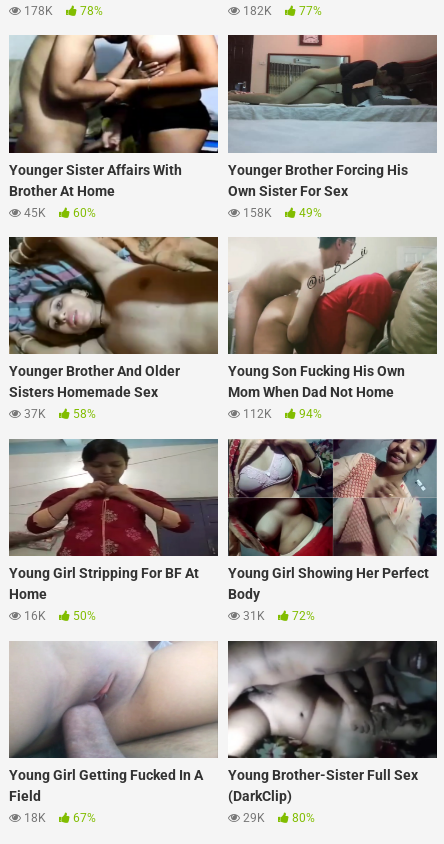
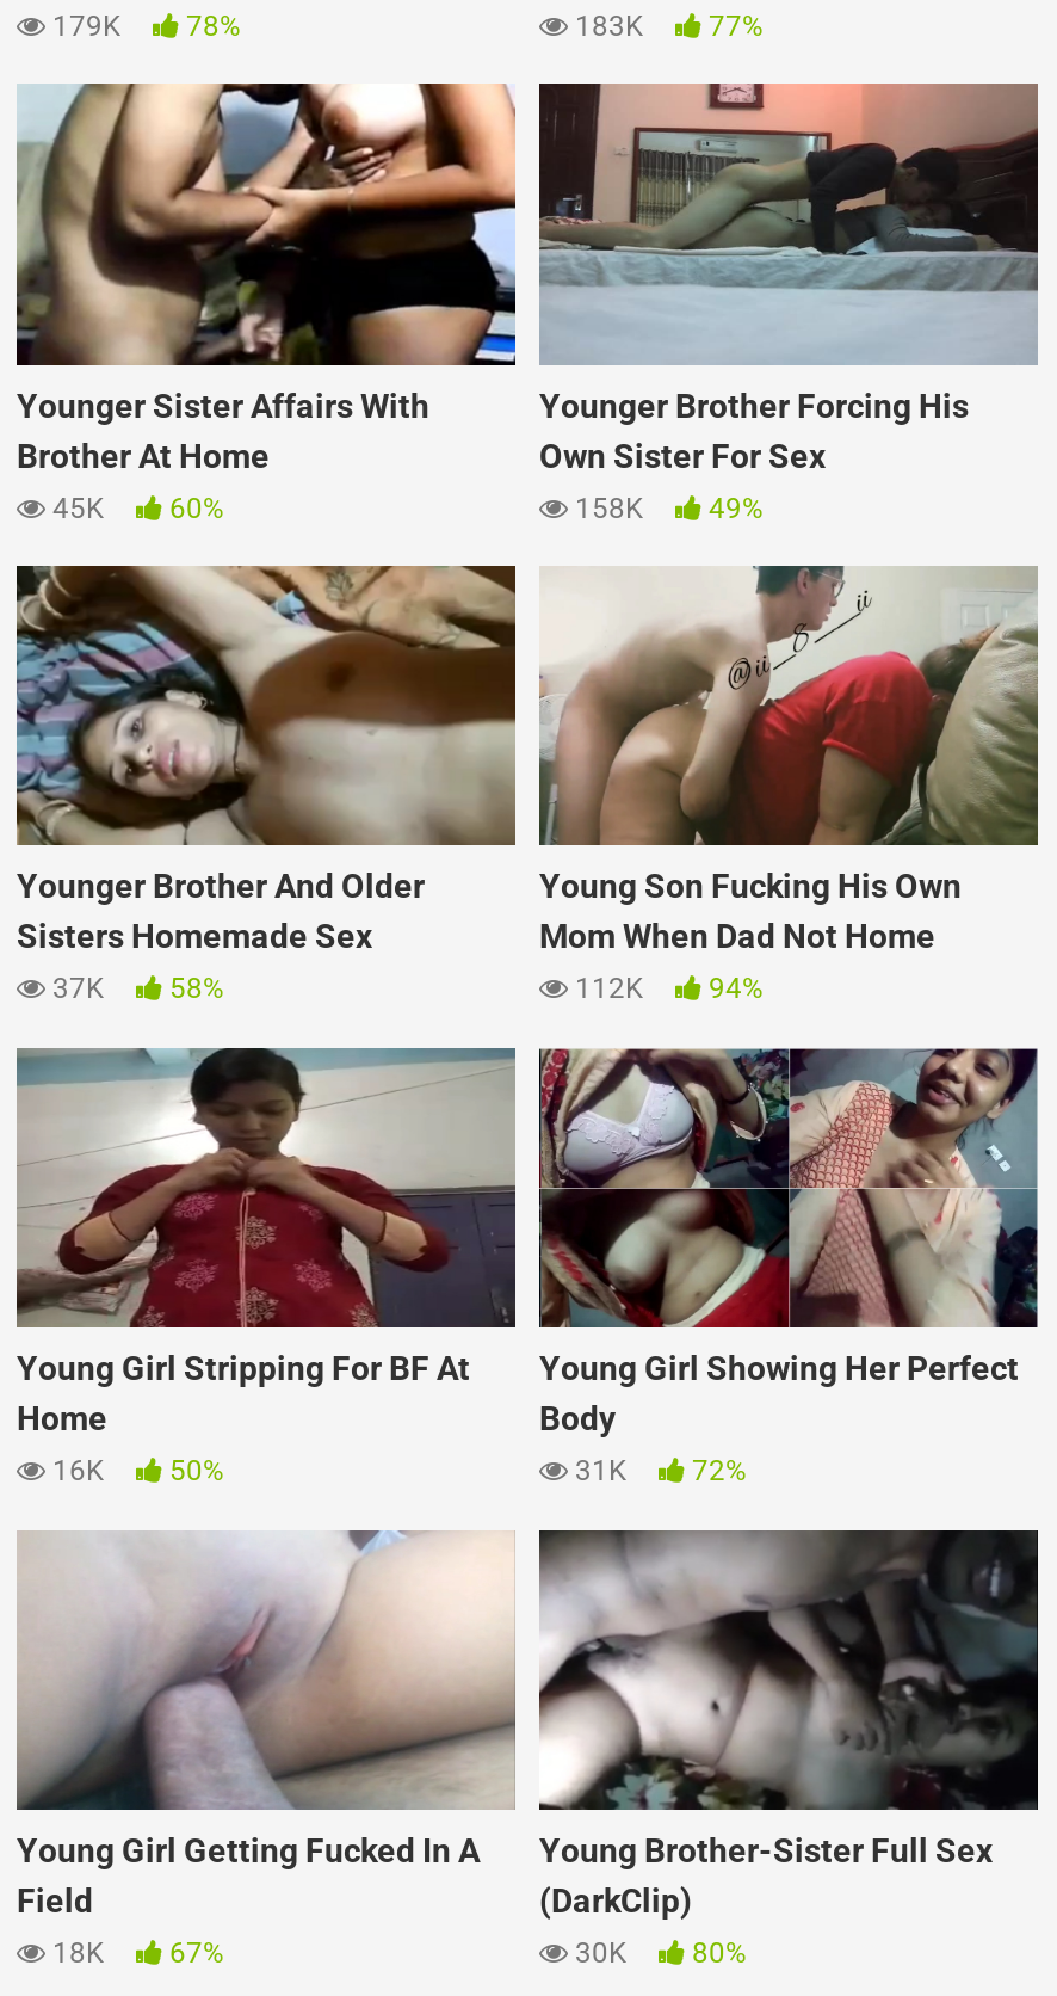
- 178K 78%
+ 179K 78%

- 182K 77%
+ 183K 77%

- 29K 80%
+ 30K 80%
